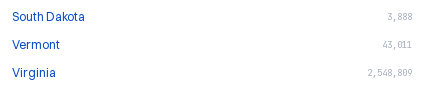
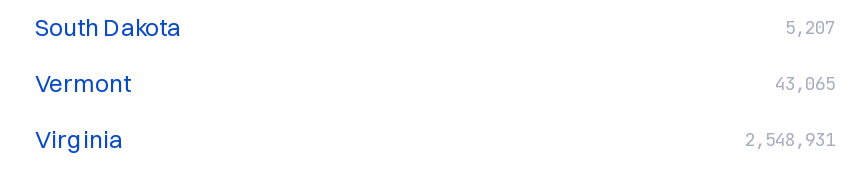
- 3,888
+ 5,207

- 43,011
+ 43,065

- 2,548,809
+ 2,548,931
